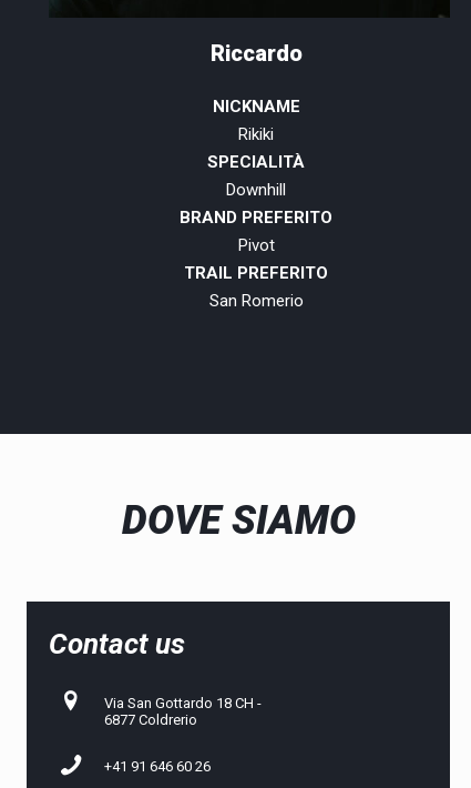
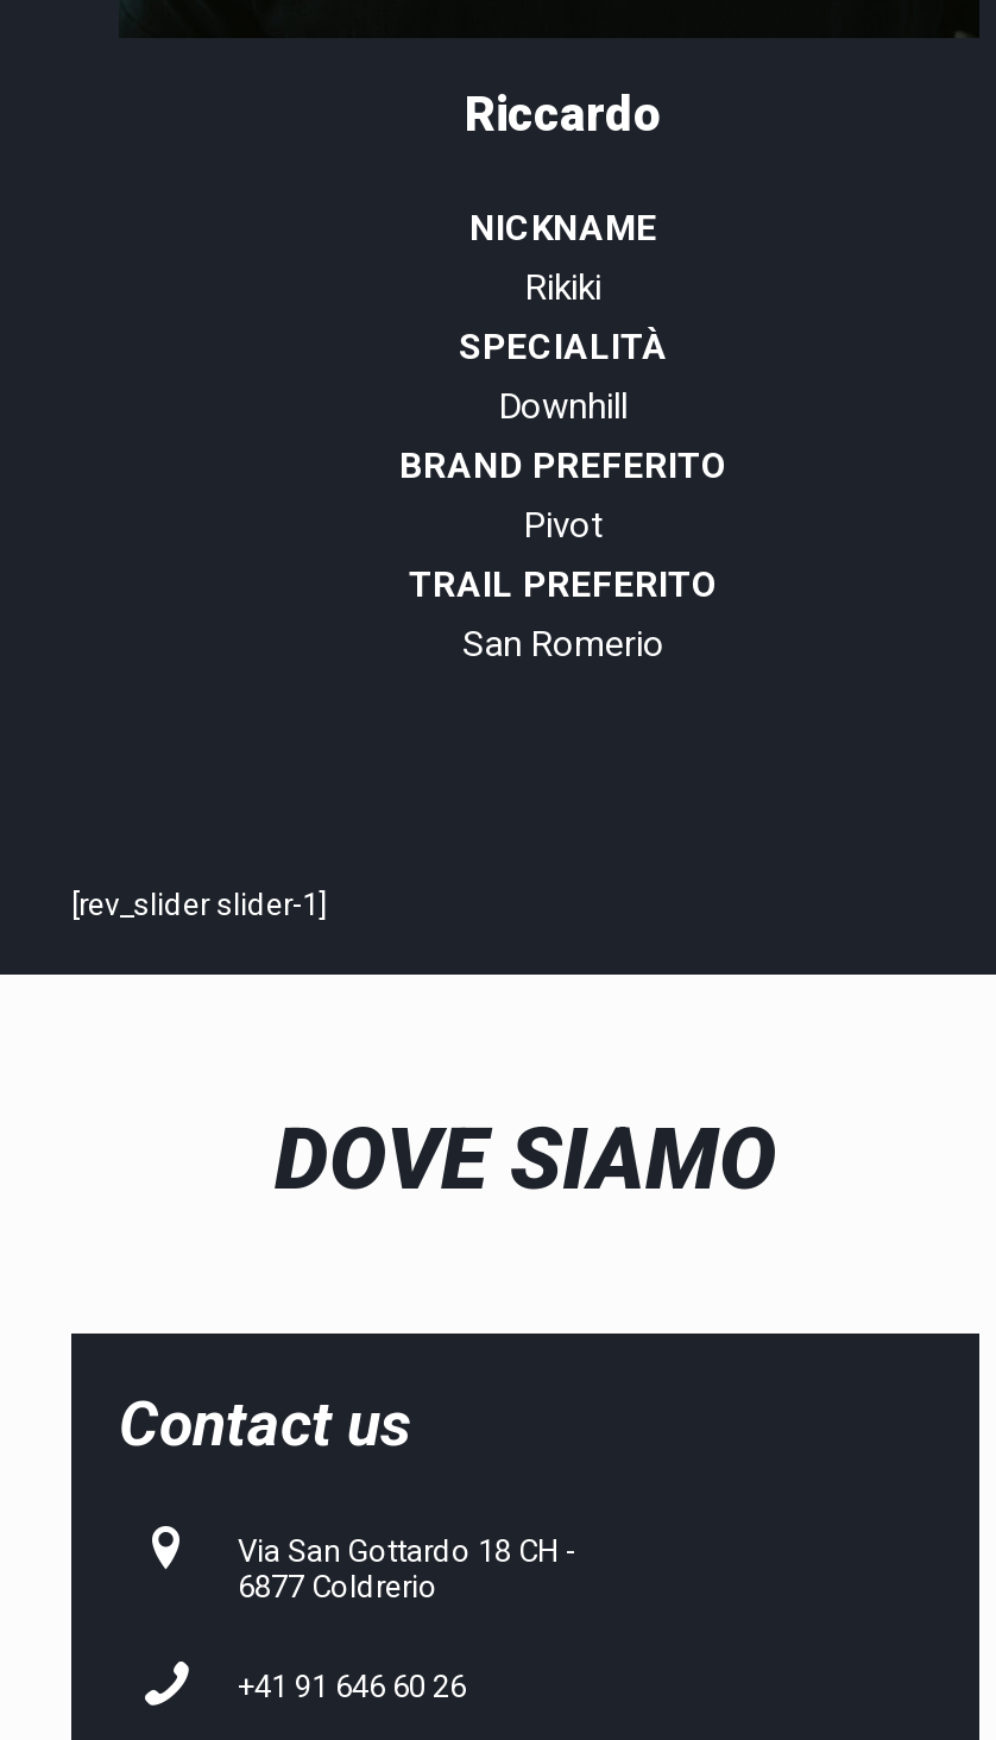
+ [rev_slider slider-1]
